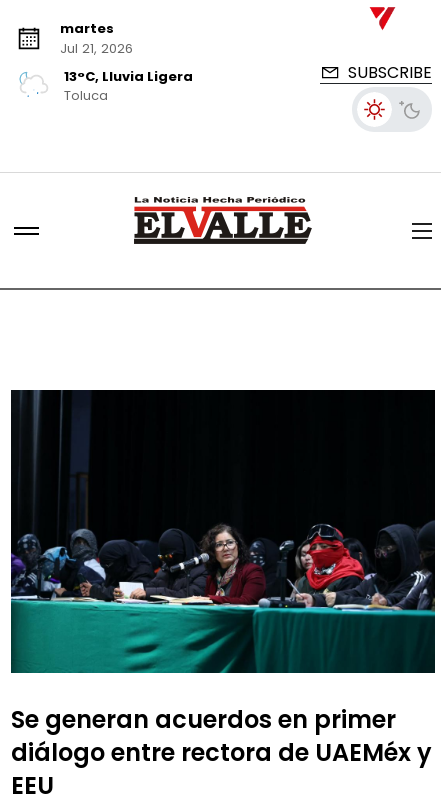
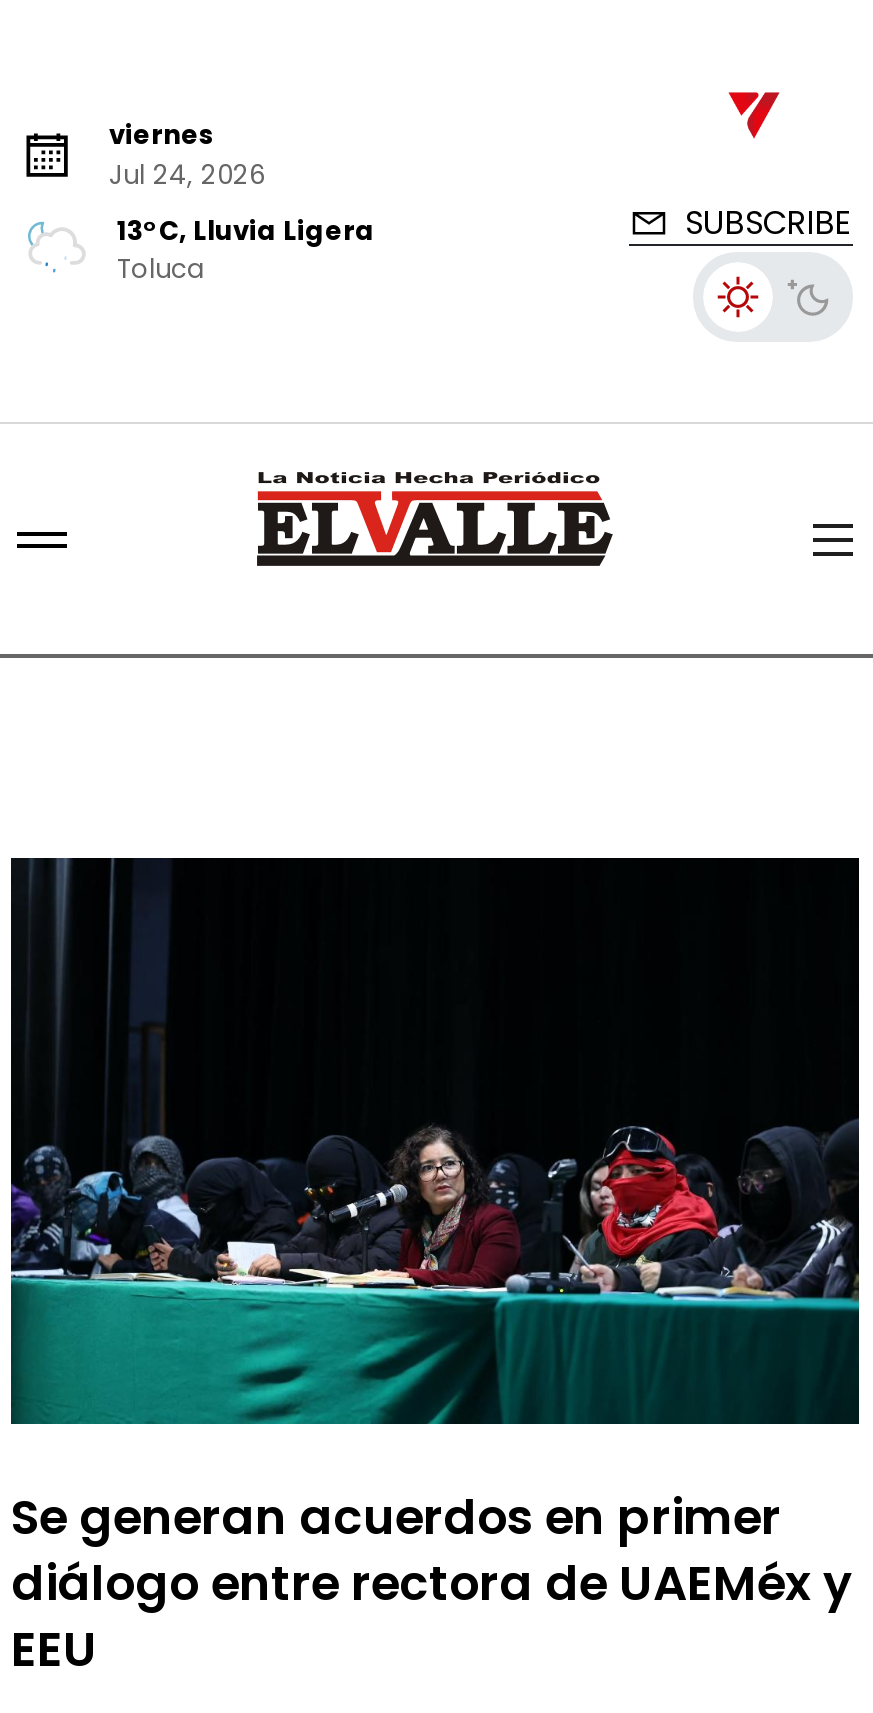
- martes
- Jul 21, 2026
+ viernes
+ Jul 24, 2026
